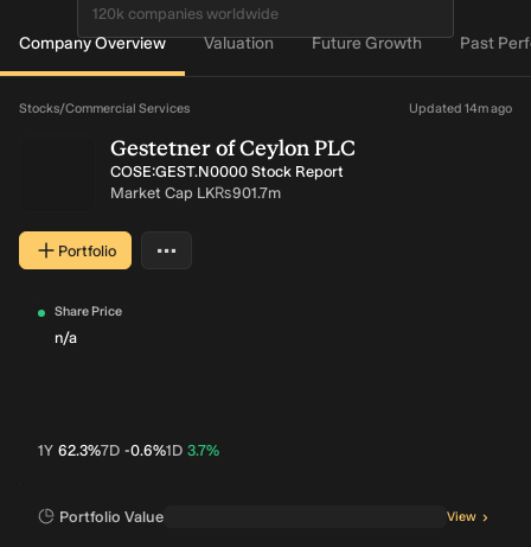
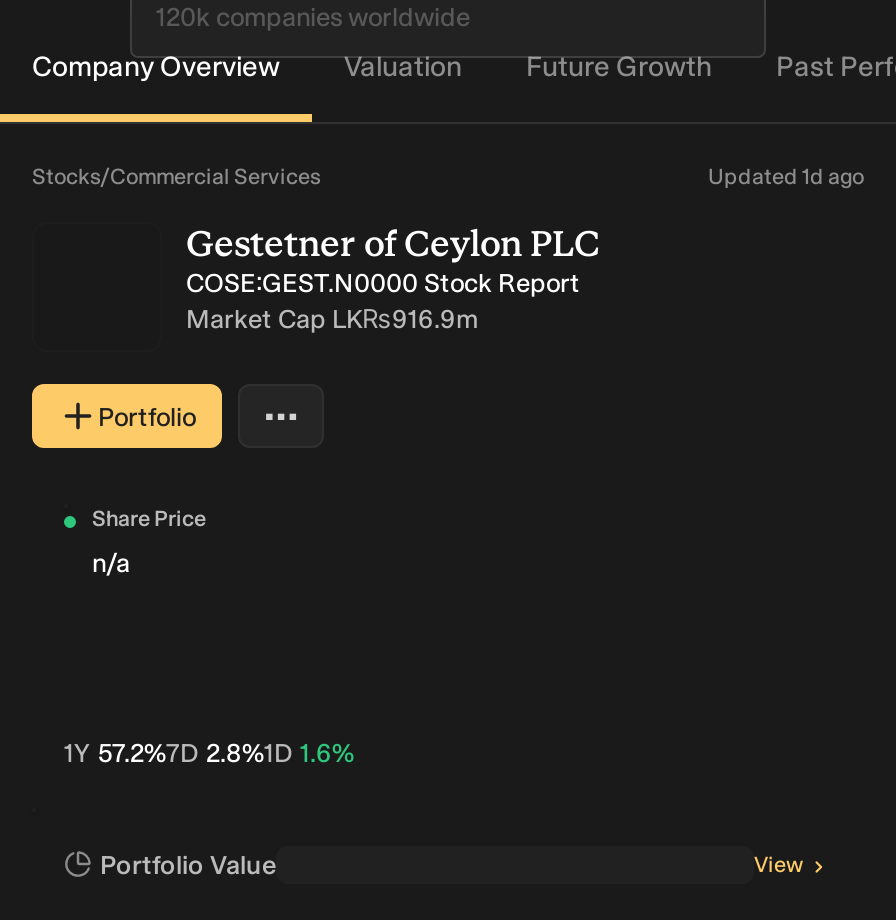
- Updated 14m ago
+ Updated 1d ago

- Market Cap LK₨901.7m
+ Market Cap LK₨916.9m

- 1Y 62.3%7D -0.6%1D 3.7%
+ 1Y 57.2%7D 2.8%1D 1.6%
